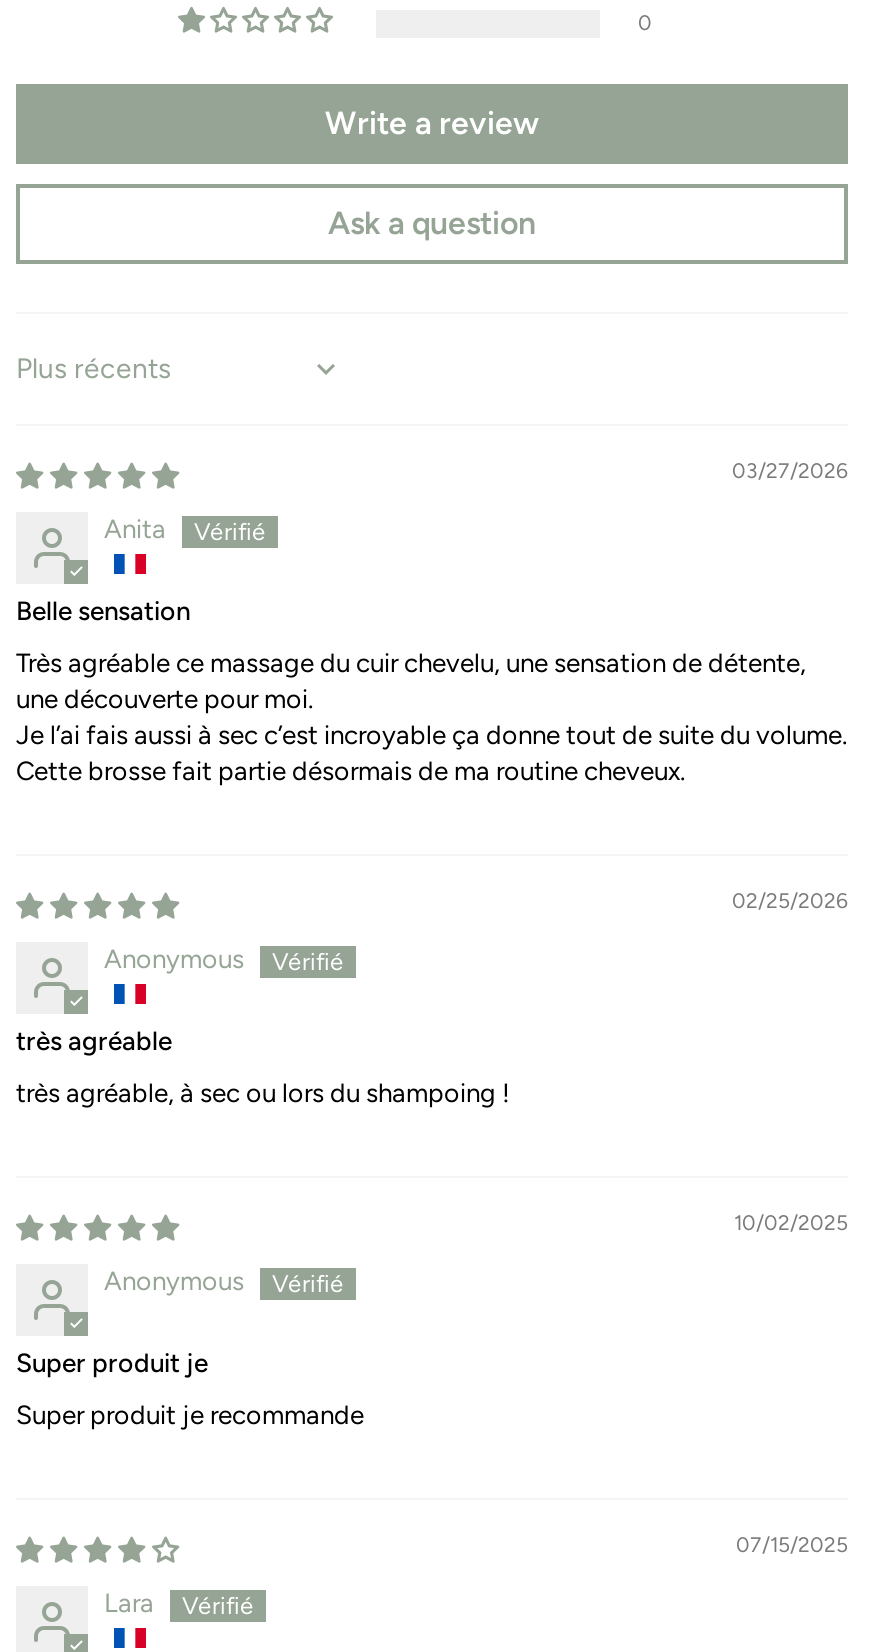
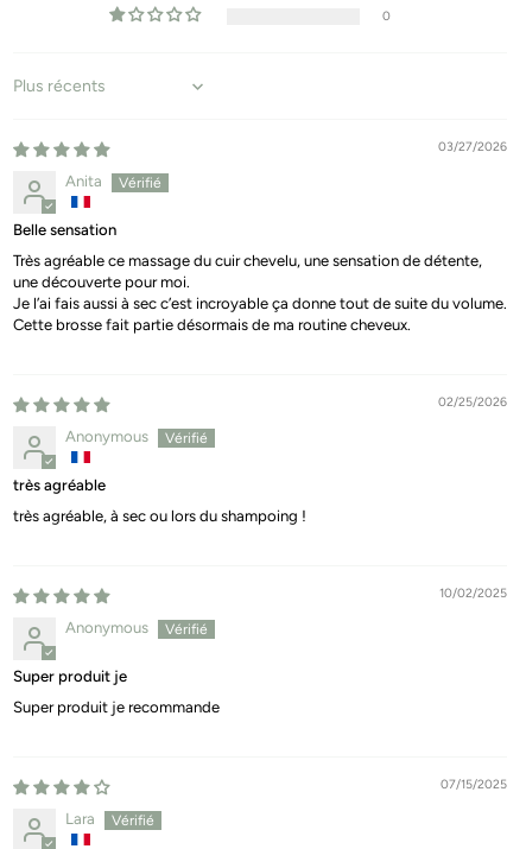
- Write a review
- Ask a question
